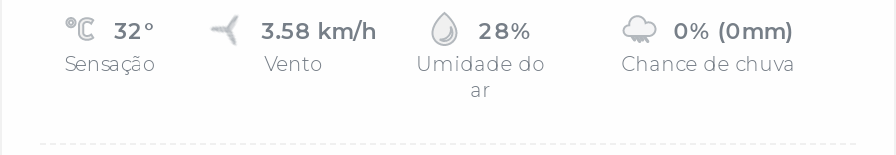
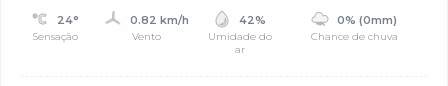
- 32°
+ 24°

- 3.58 km/h
+ 0.82 km/h

- 28%
+ 42%
